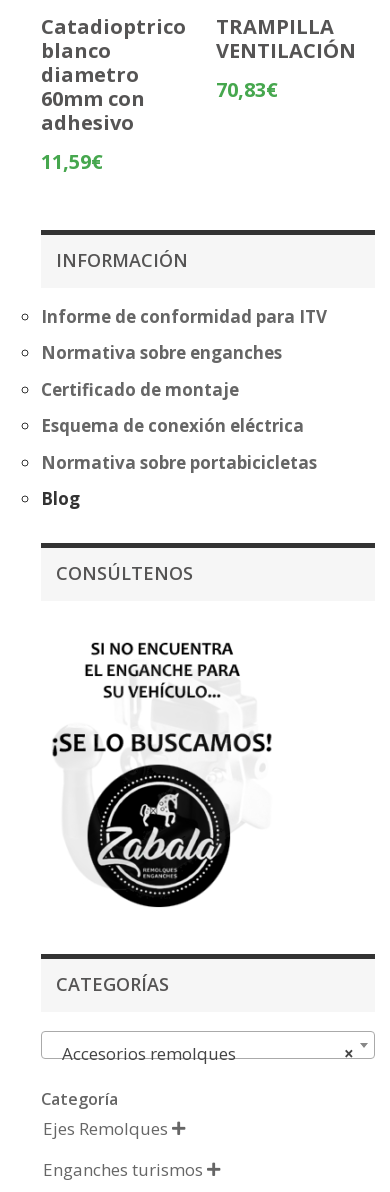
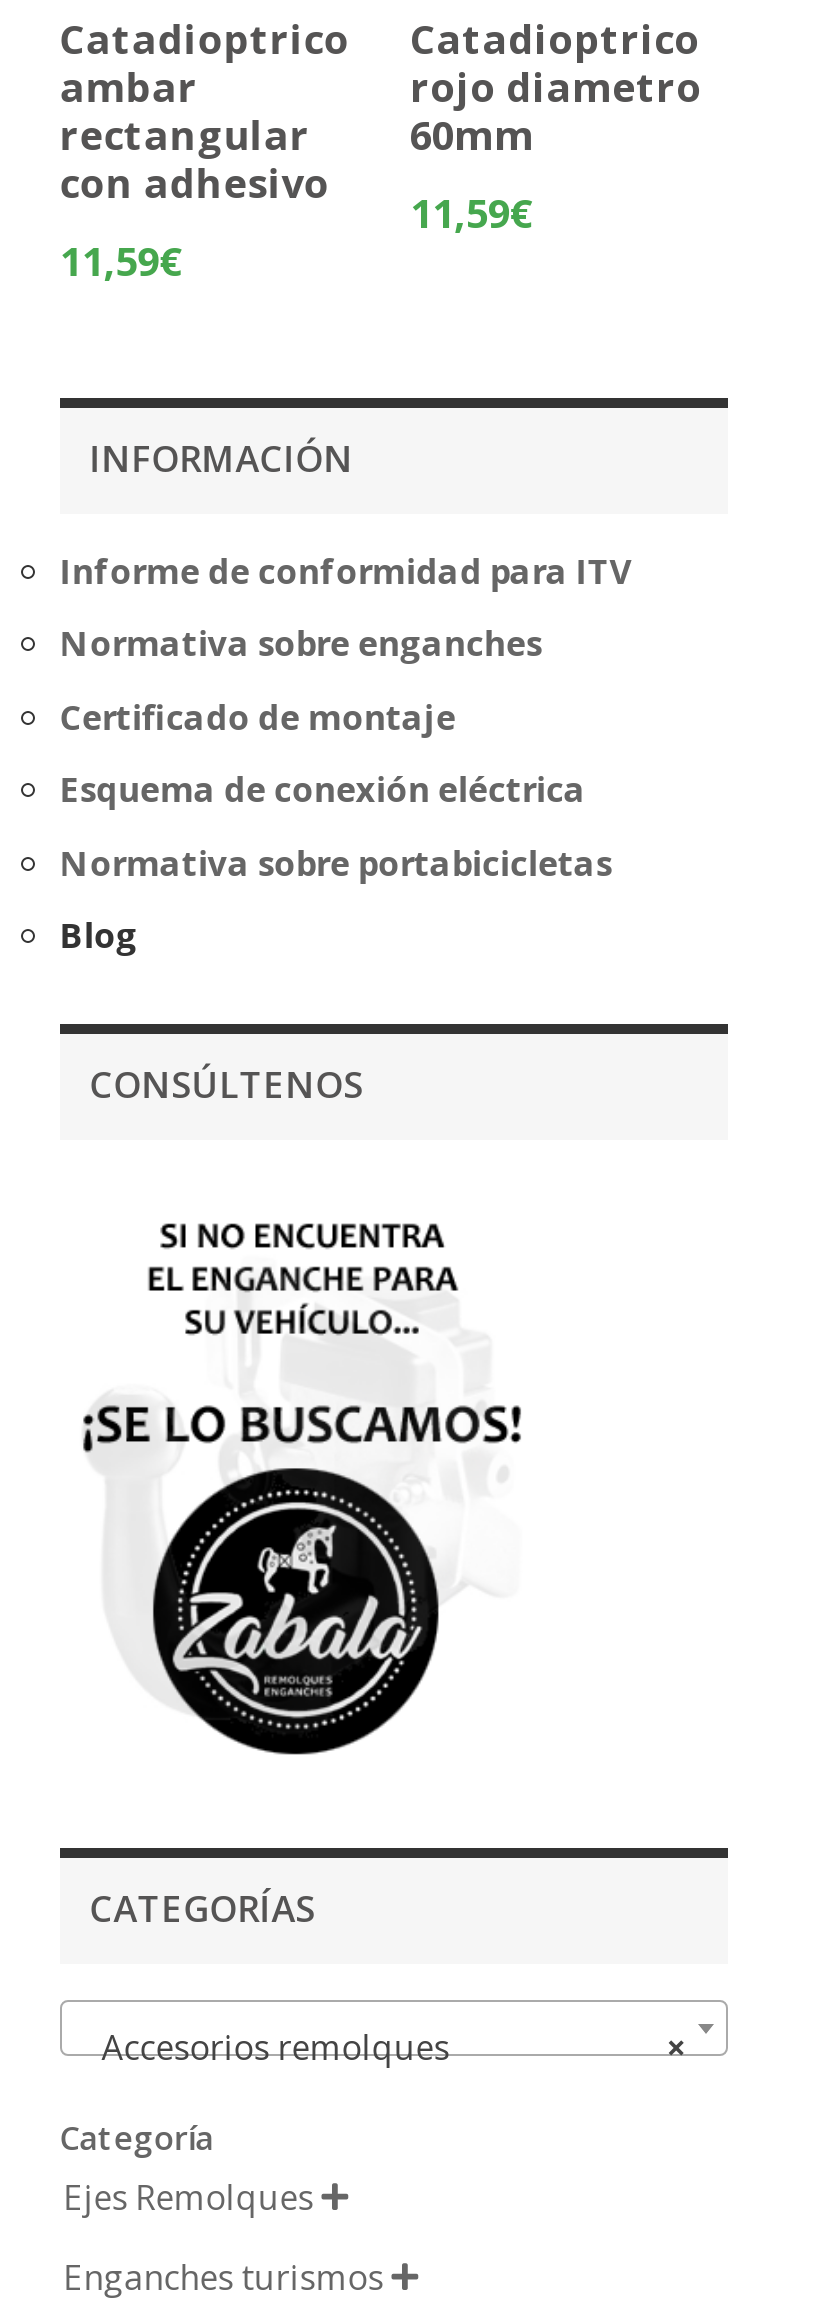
- TRAMPILLA
- VENTILACIÓN
- 70,83€
+ Catadioptrico
+ rojo diametro
+ 60mm
+ 11,59€

- blanco
- diametro
- 60mm con
- adhesivo
+ ambar
+ rectangular
+ con adhesivo
